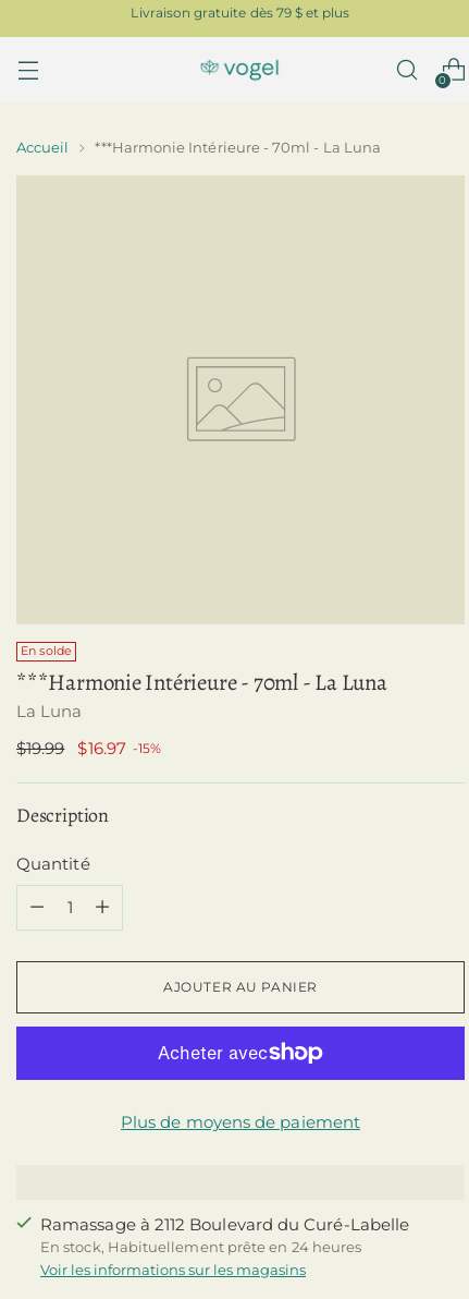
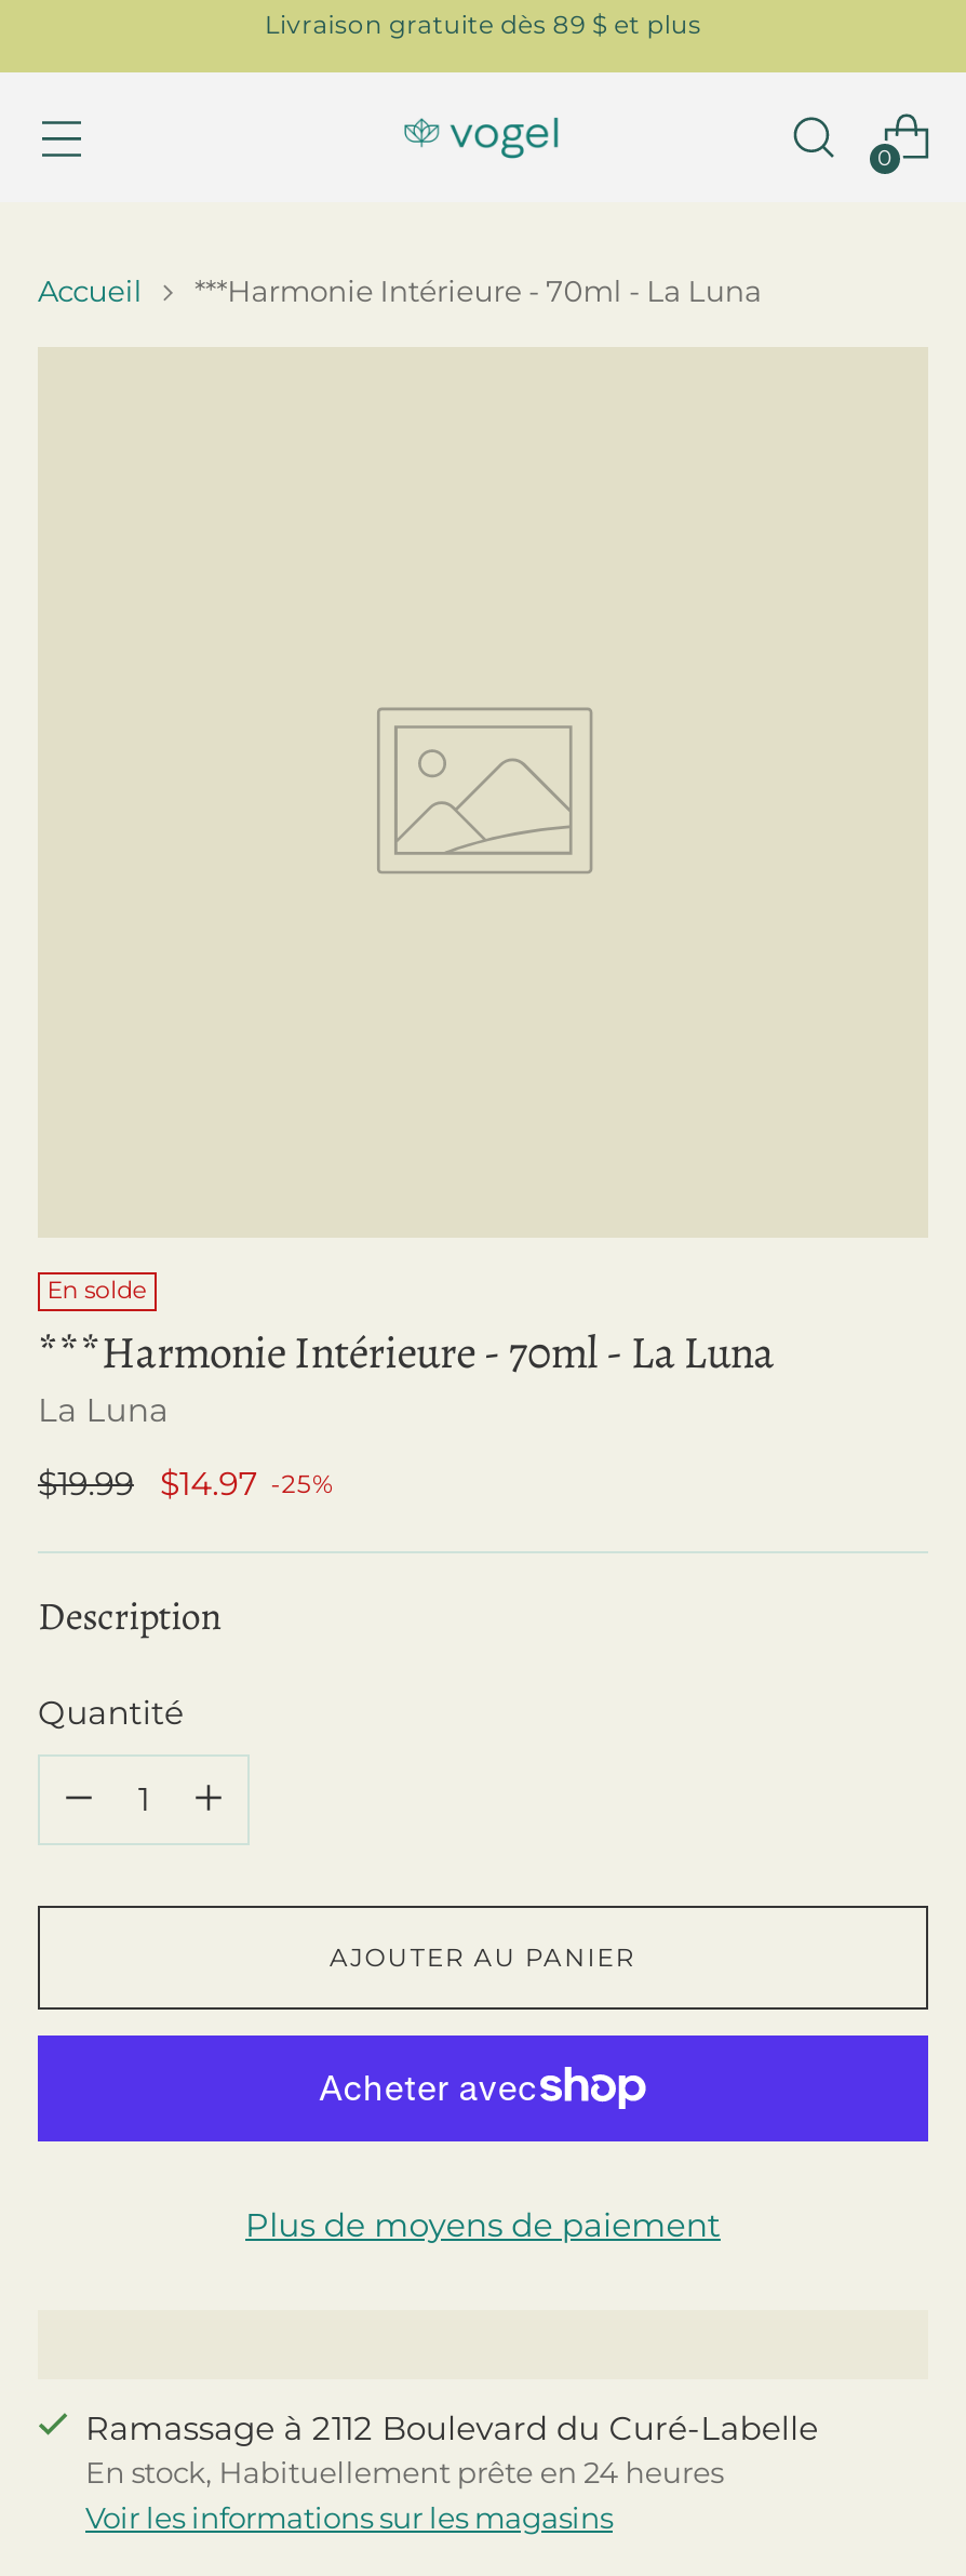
- Livraison gratuite dès 79 $ et plus
+ Livraison gratuite dès 89 $ et plus

- $16.97 -15%
+ $14.97 -25%
